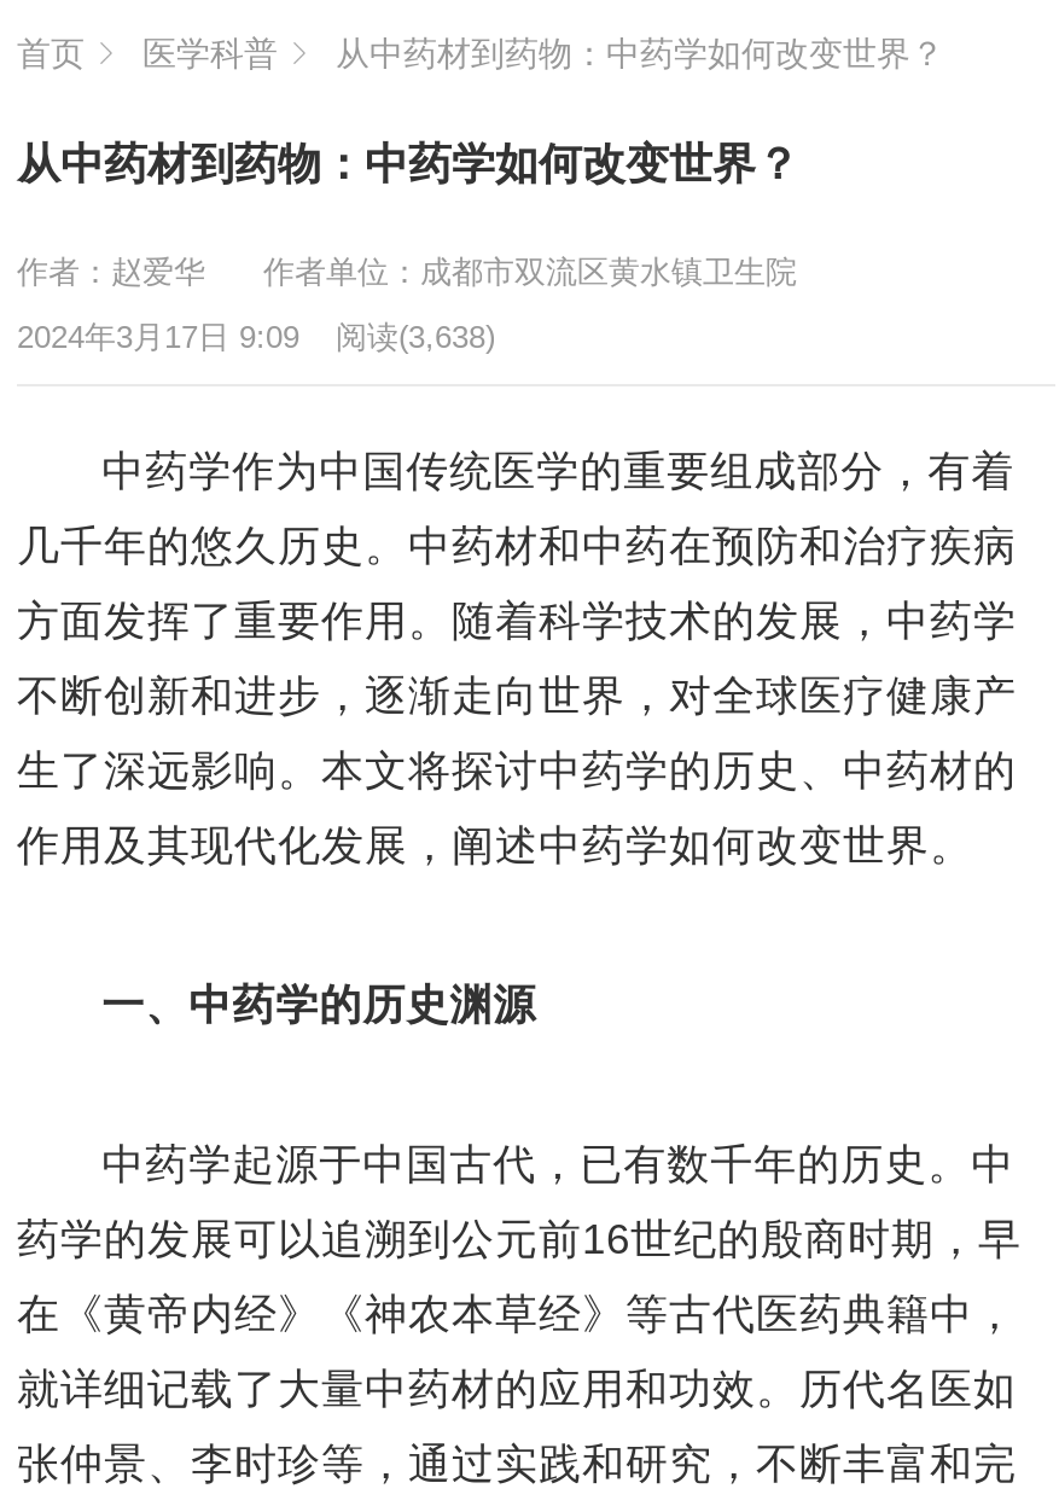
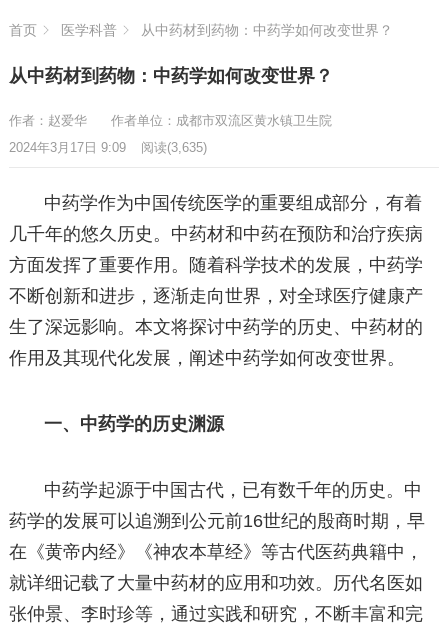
- 2024年3月17日 9:09 阅读(3,638)
+ 2024年3月17日 9:09 阅读(3,635)
